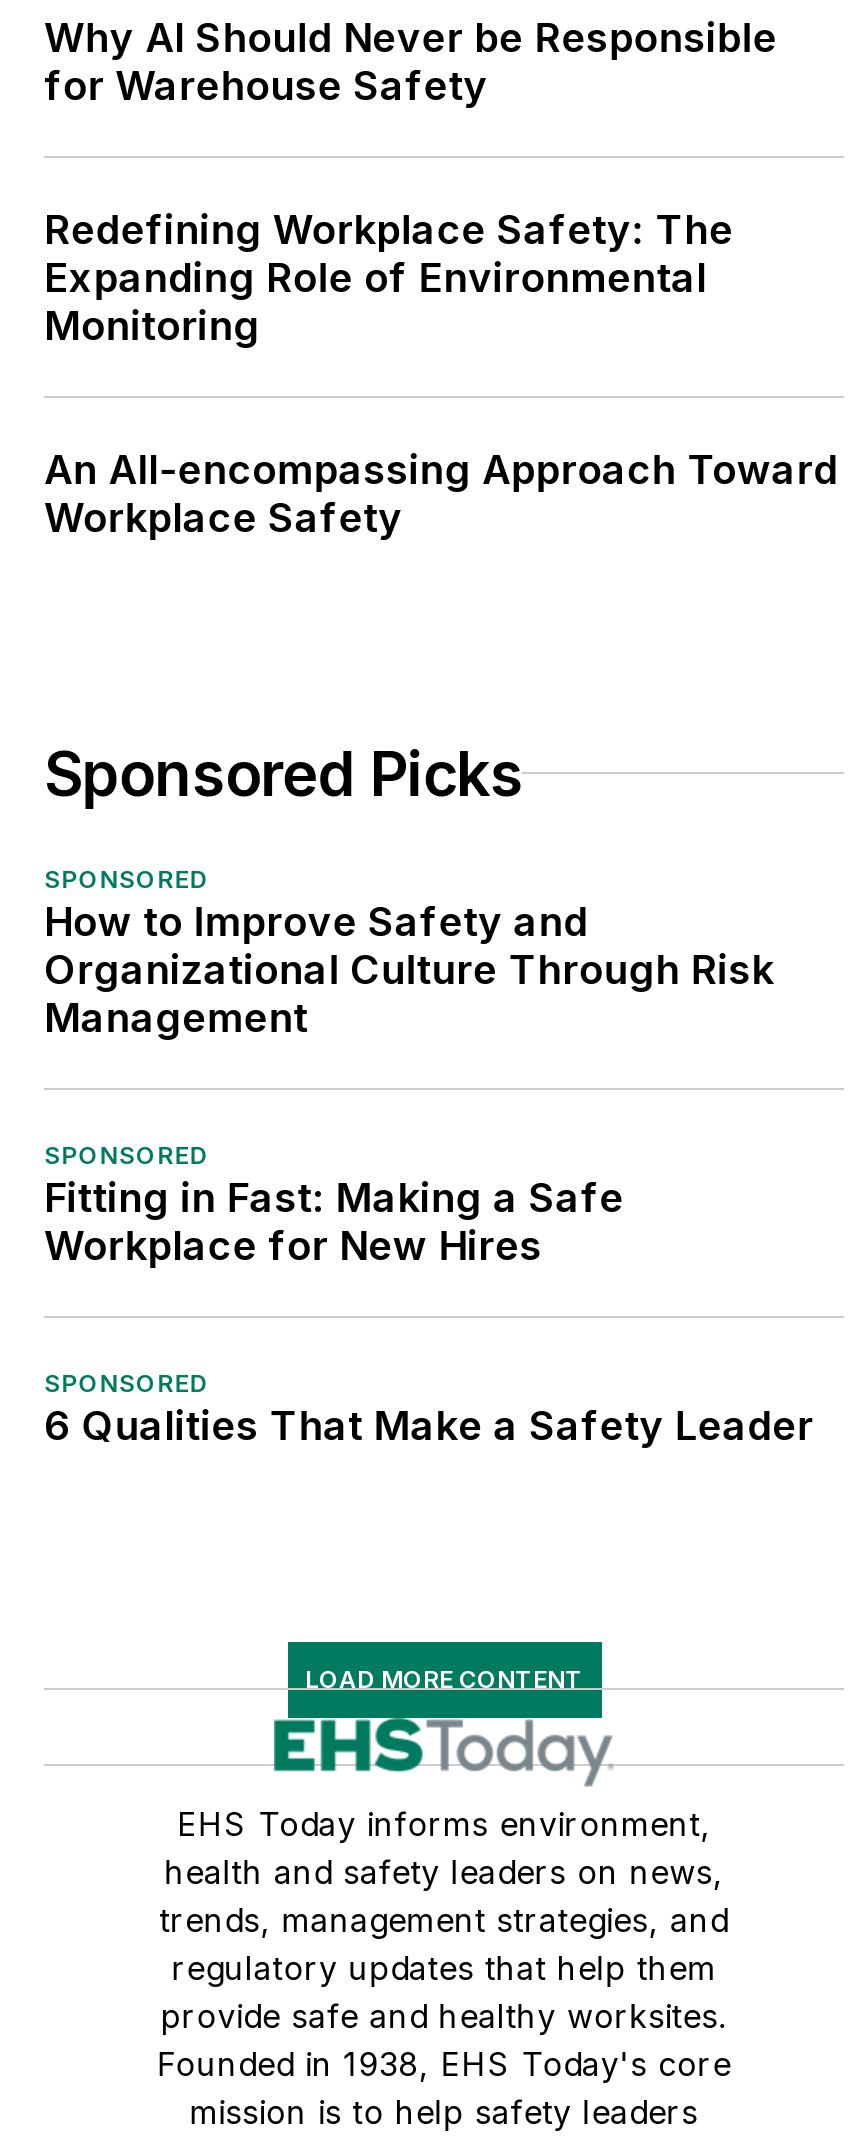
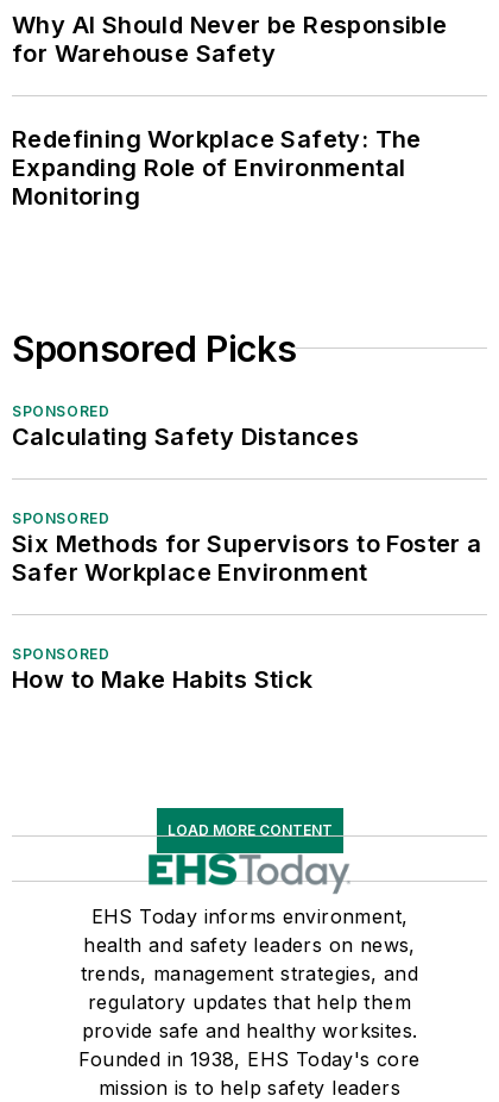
- An All-encompassing Approach Toward
- Workplace Safety

- How to Improve Safety and
- Organizational Culture Through Risk
- Management
+ Calculating Safety Distances

- Fitting in Fast: Making a Safe
- Workplace for New Hires
+ Six Methods for Supervisors to Foster a
+ Safer Workplace Environment

- 6 Qualities That Make a Safety Leader
+ How to Make Habits Stick
